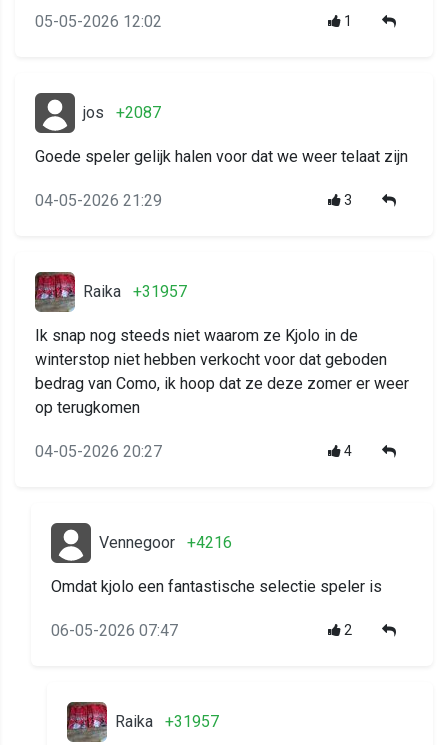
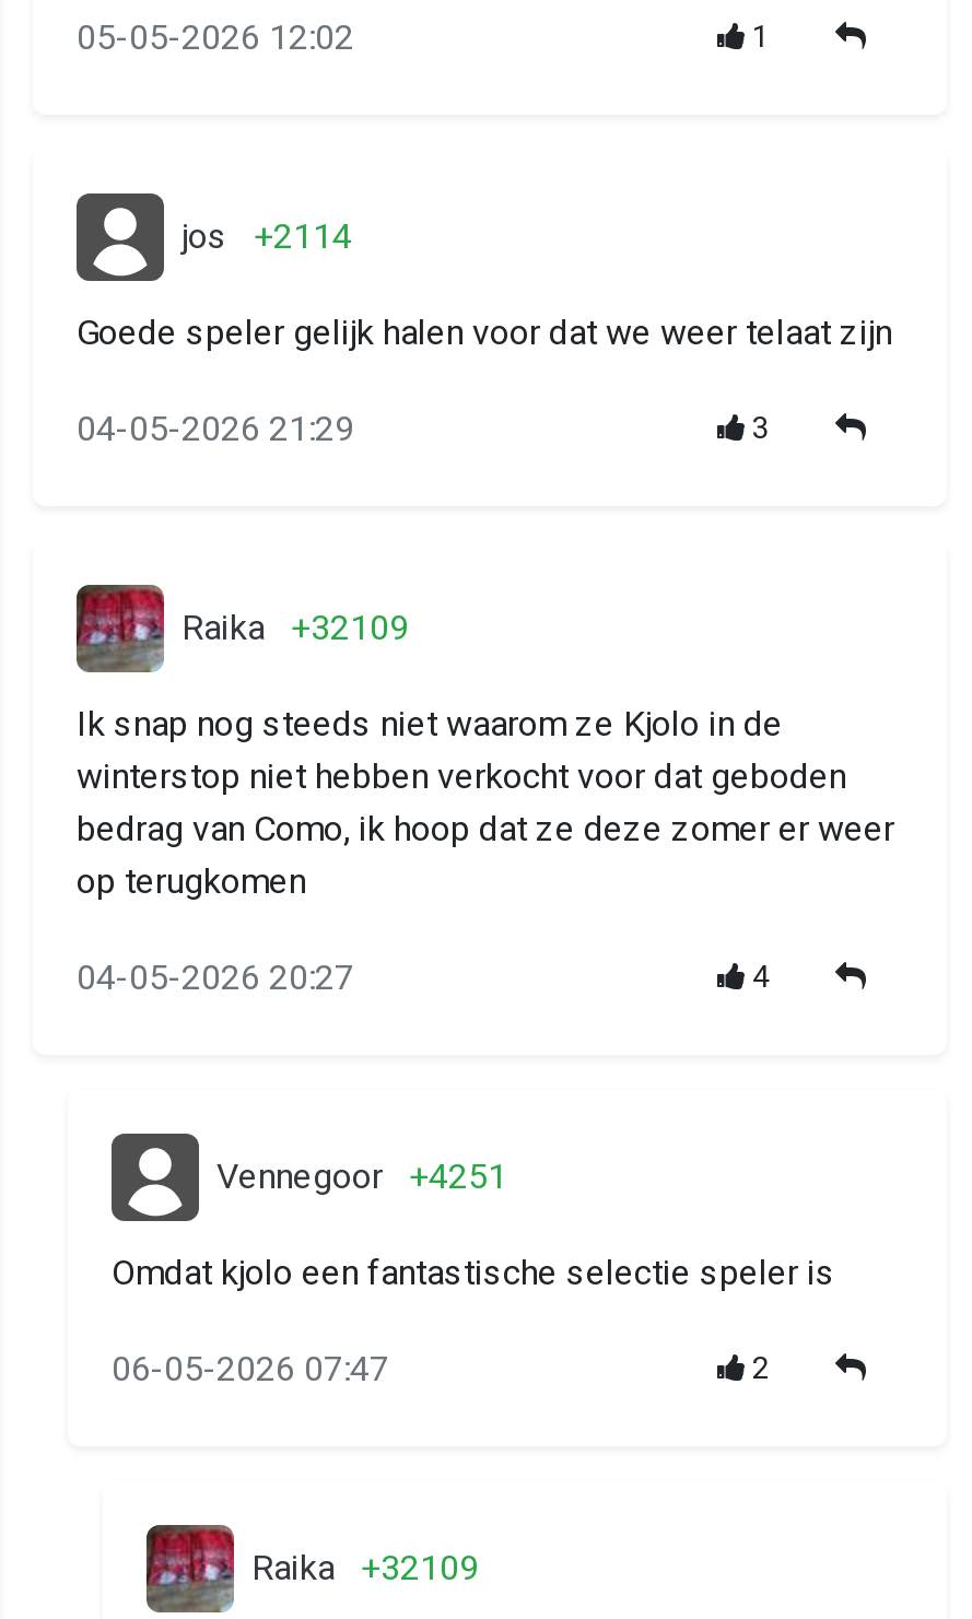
- jos +2087
+ jos +2114

- Raika +31957
+ Raika +32109

- Vennegoor +4216
+ Vennegoor +4251

- Raika +31957
+ Raika +32109
